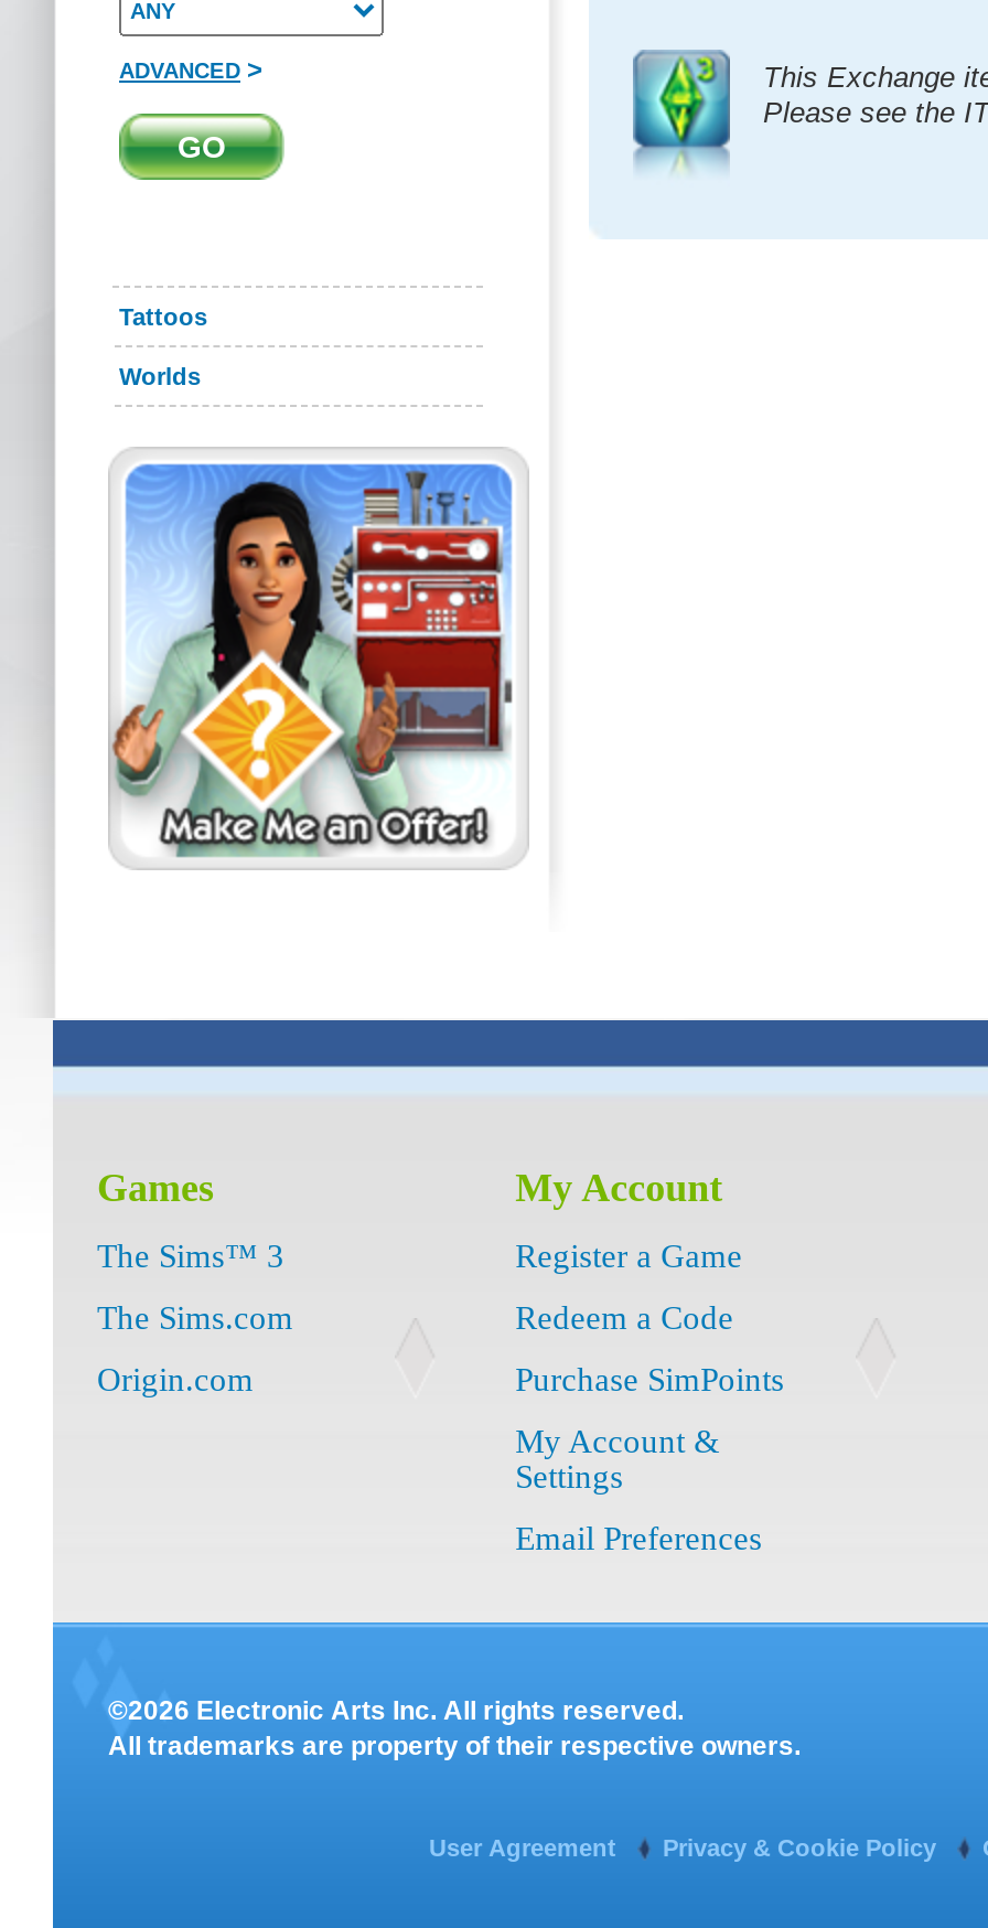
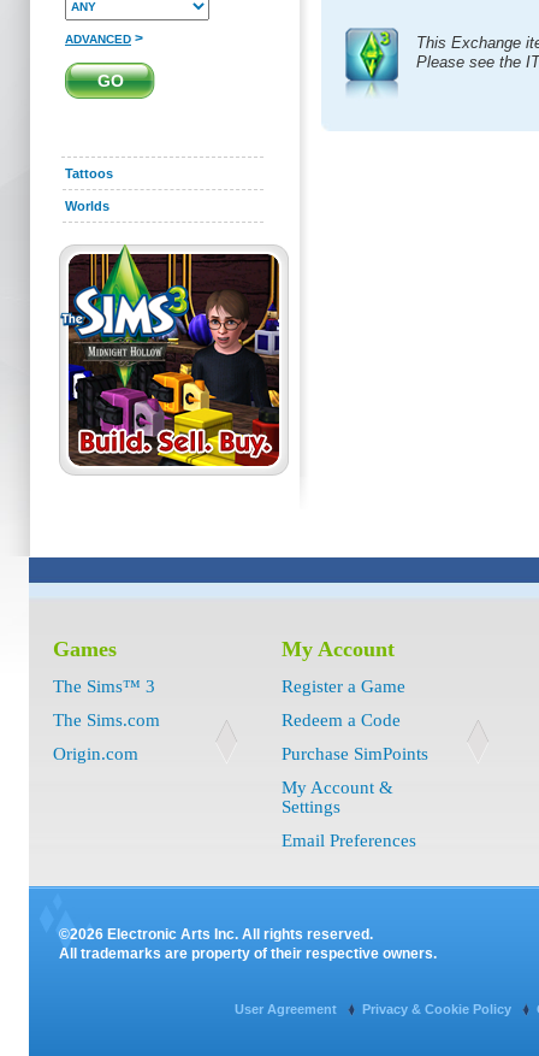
- [image]
+ [image]
